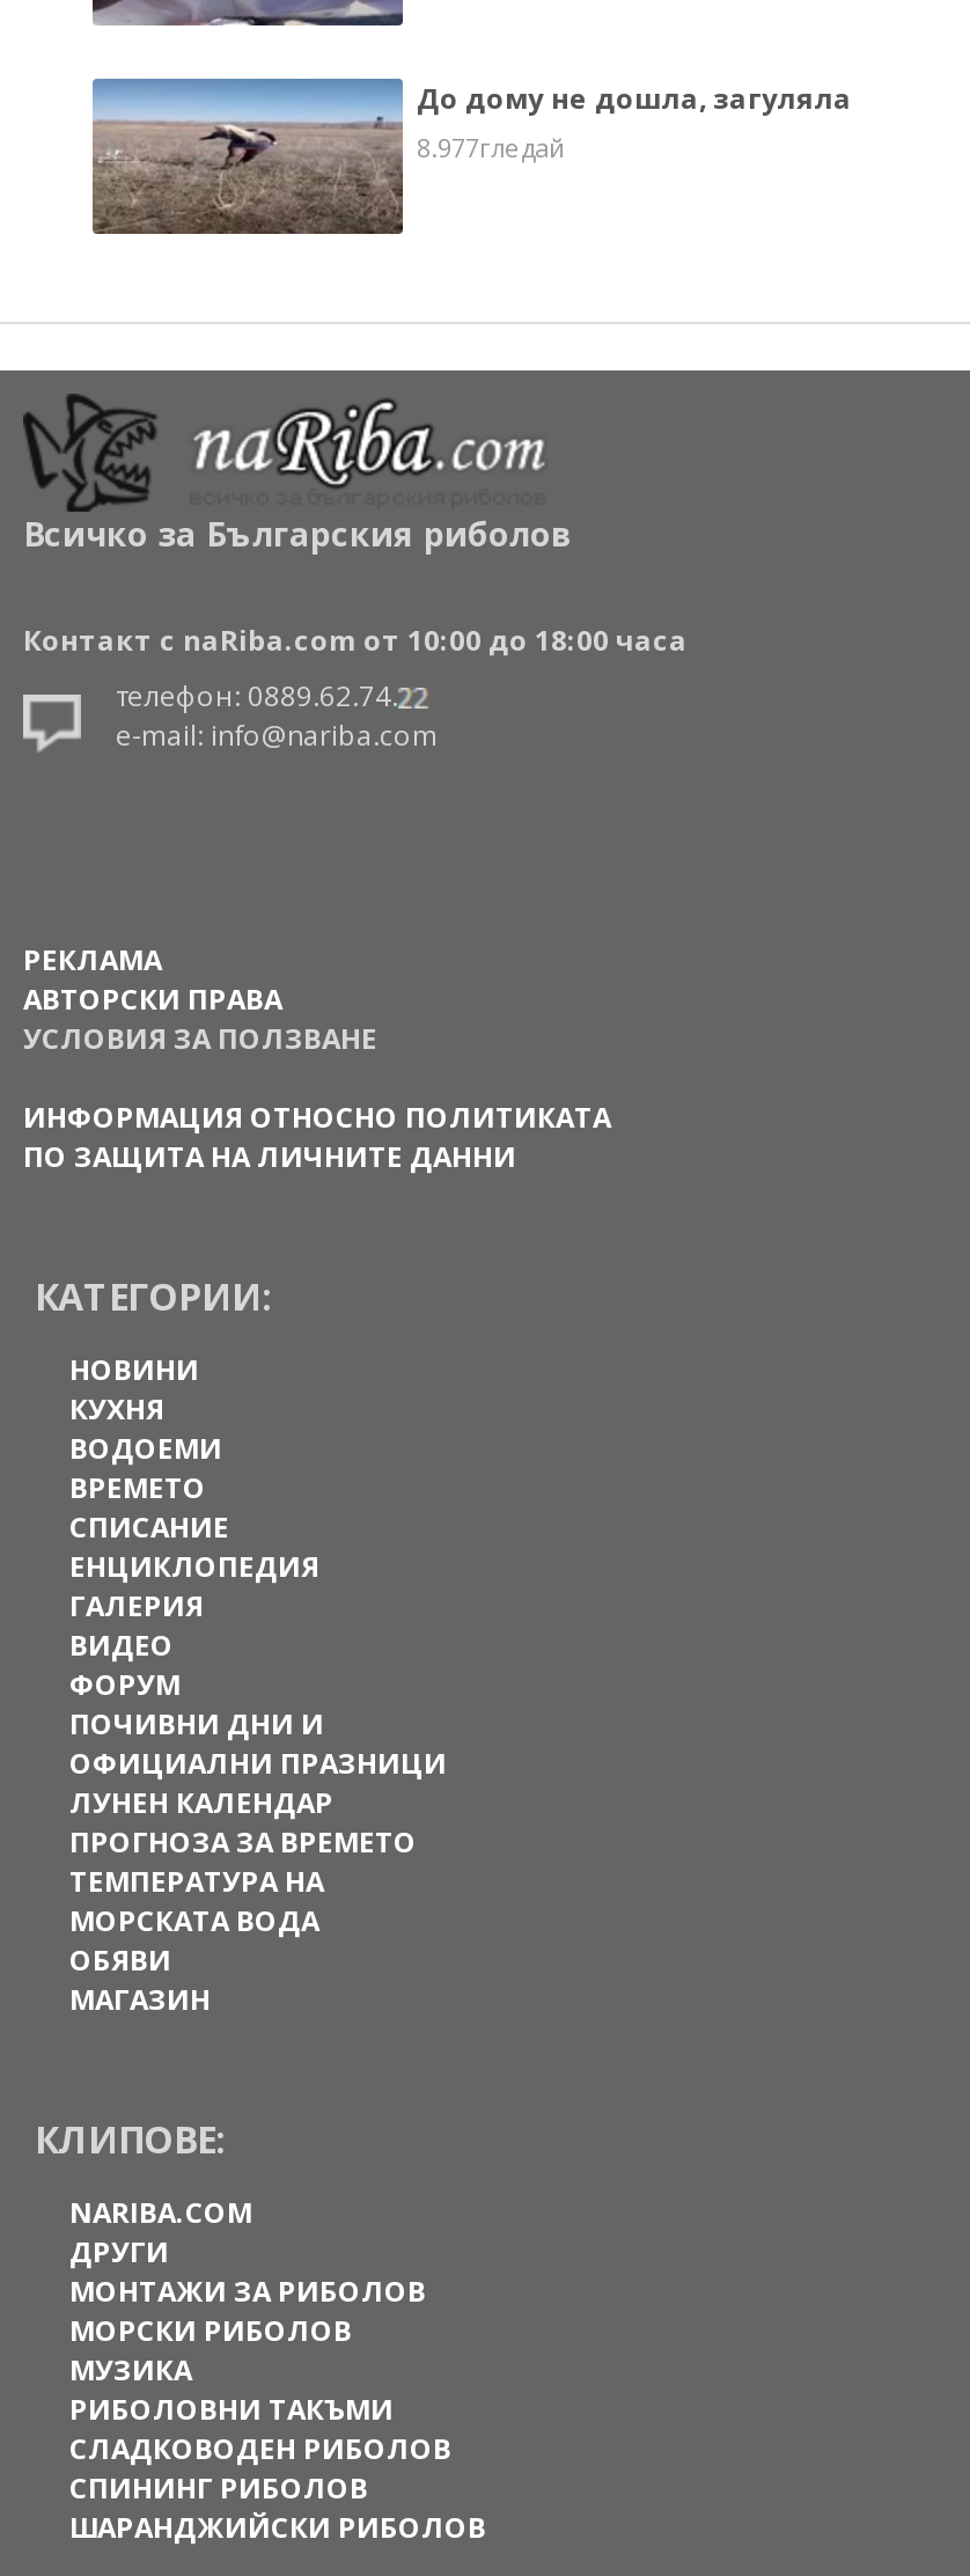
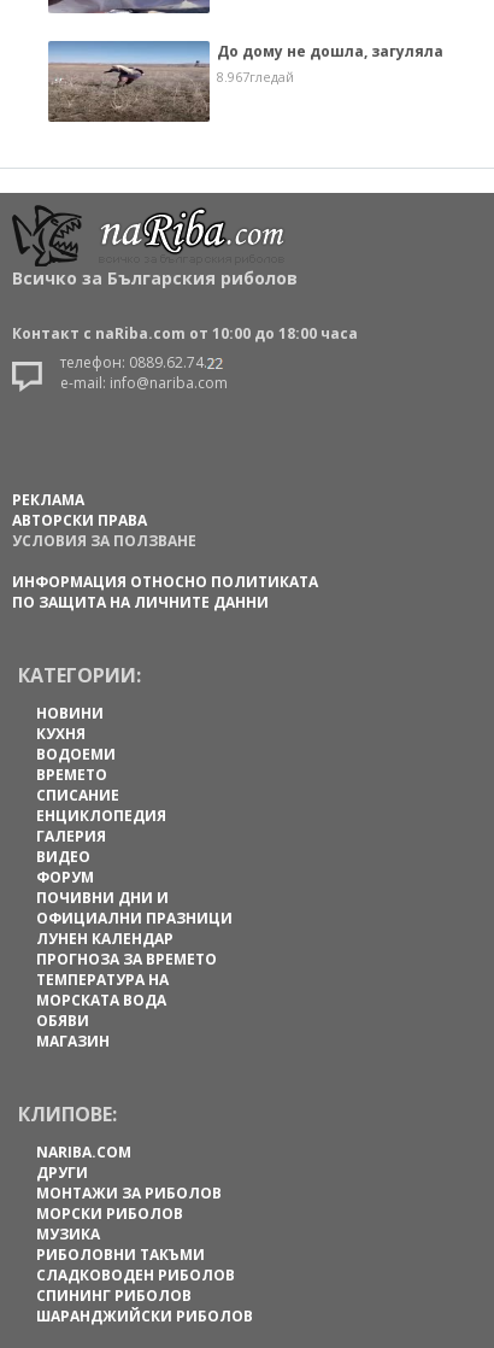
- 8.977гледай
+ 8.967гледай
